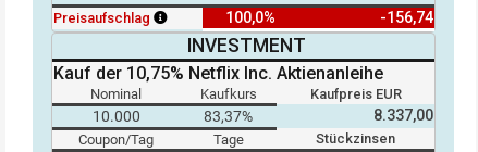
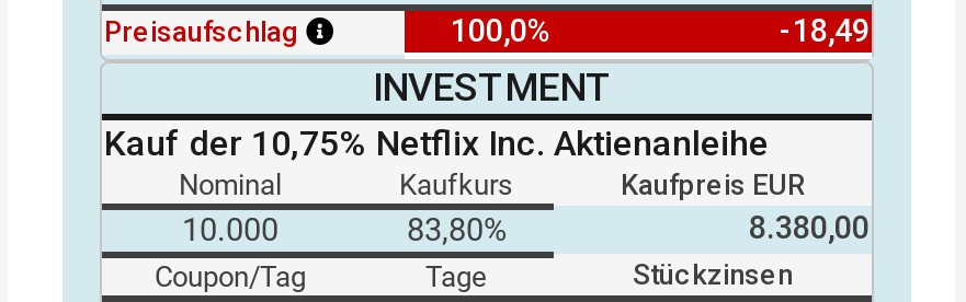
- -156,74
+ -18,49

- 83,37%
+ 83,80%

- 8.337,00
+ 8.380,00
